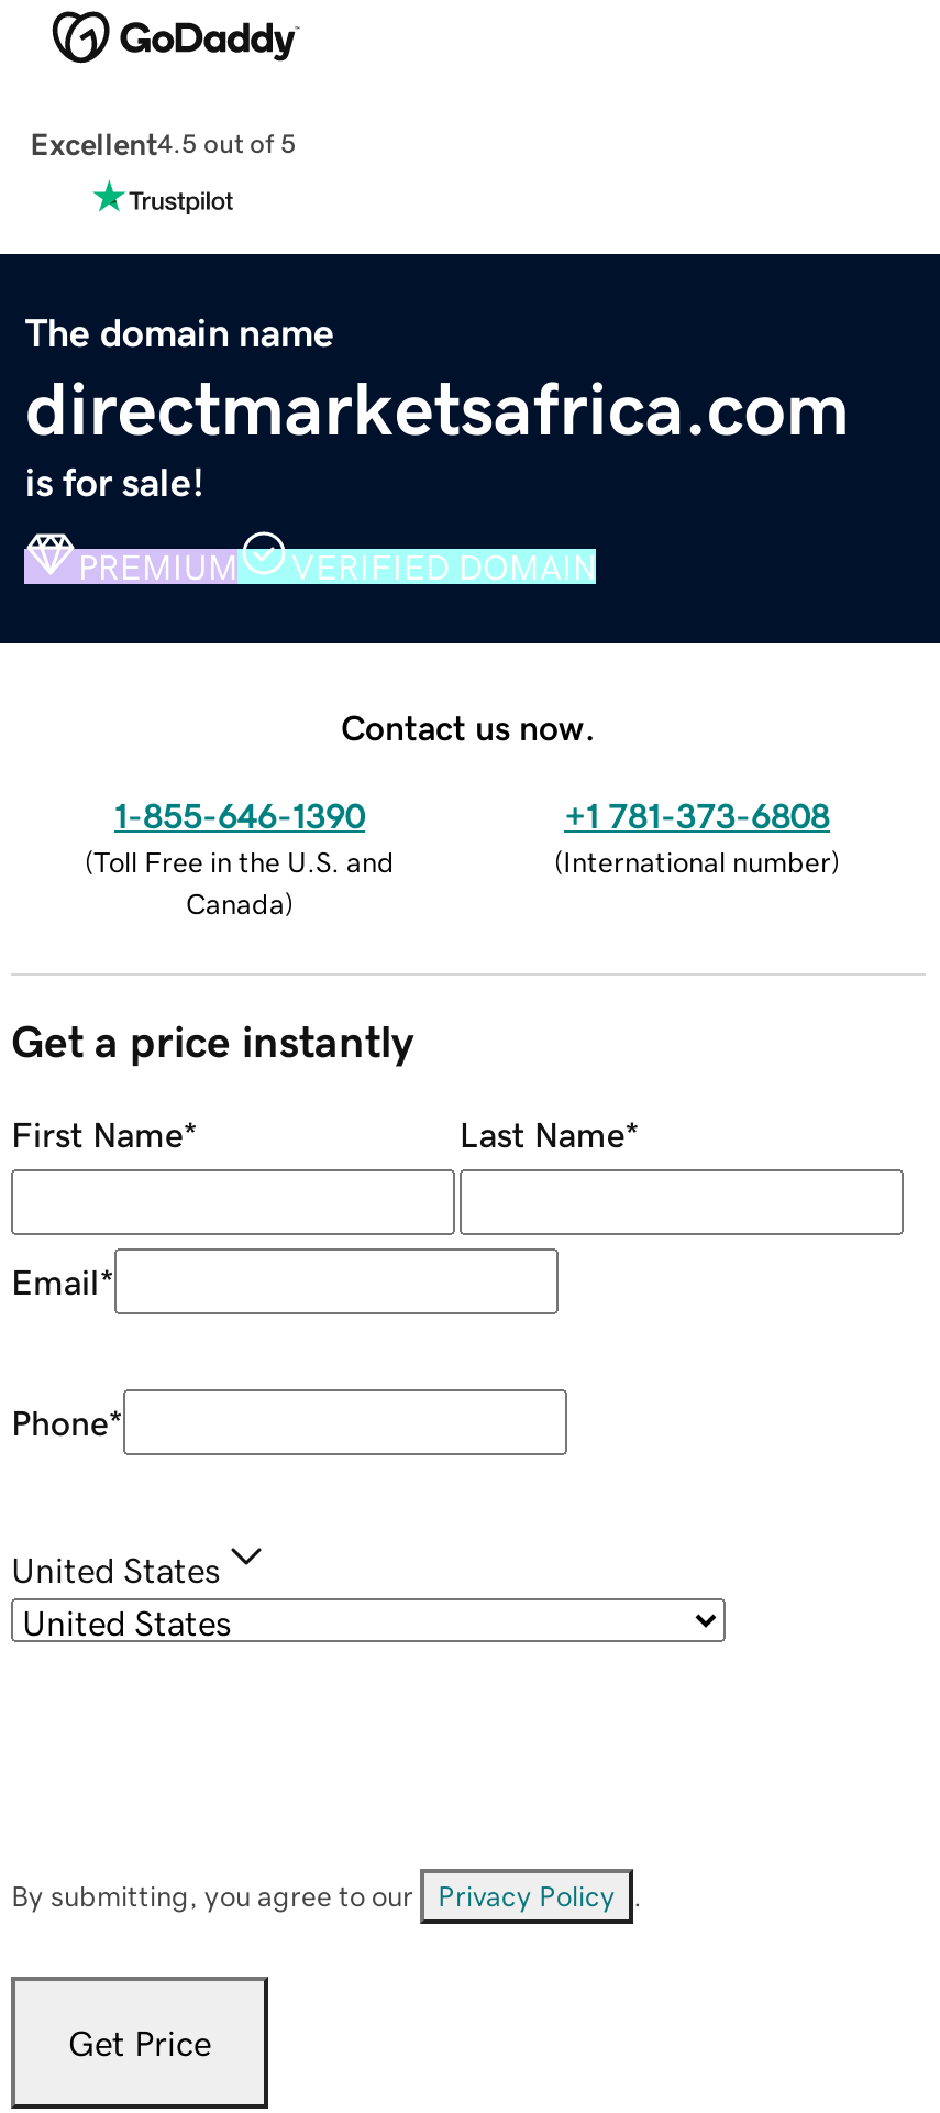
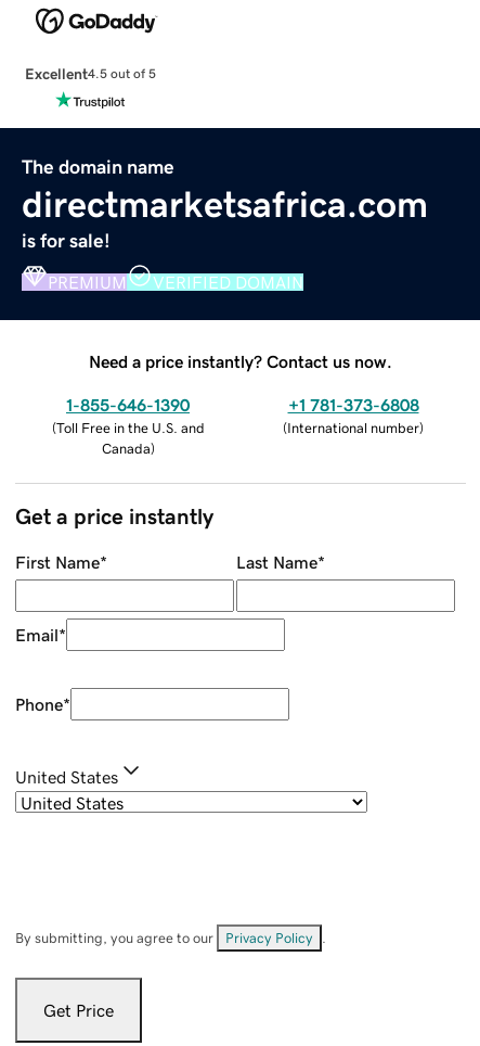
- Contact us now.
+ Need a price instantly? Contact us now.
